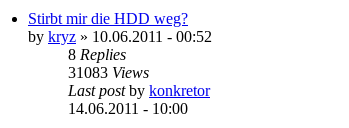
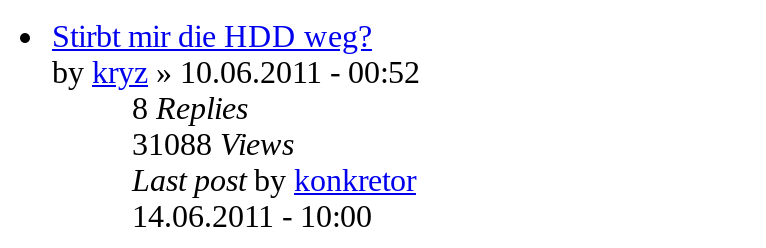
- 31083 Views
+ 31088 Views
